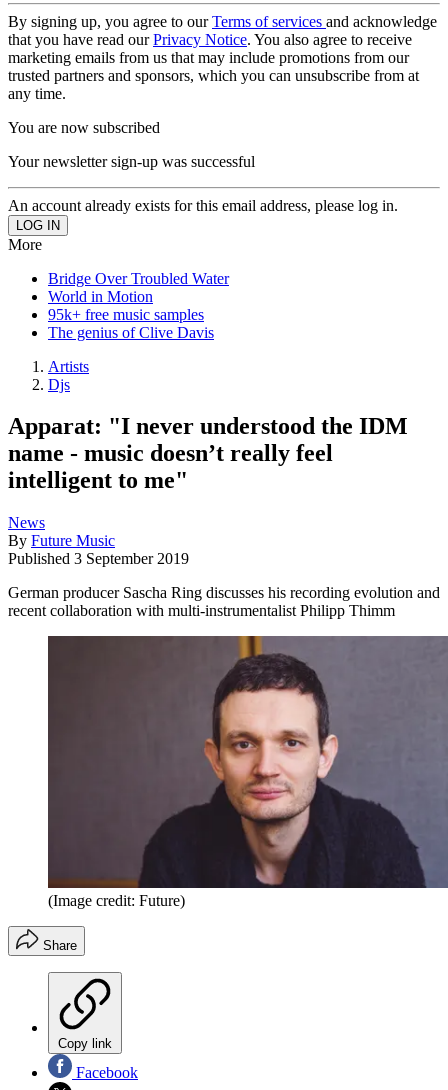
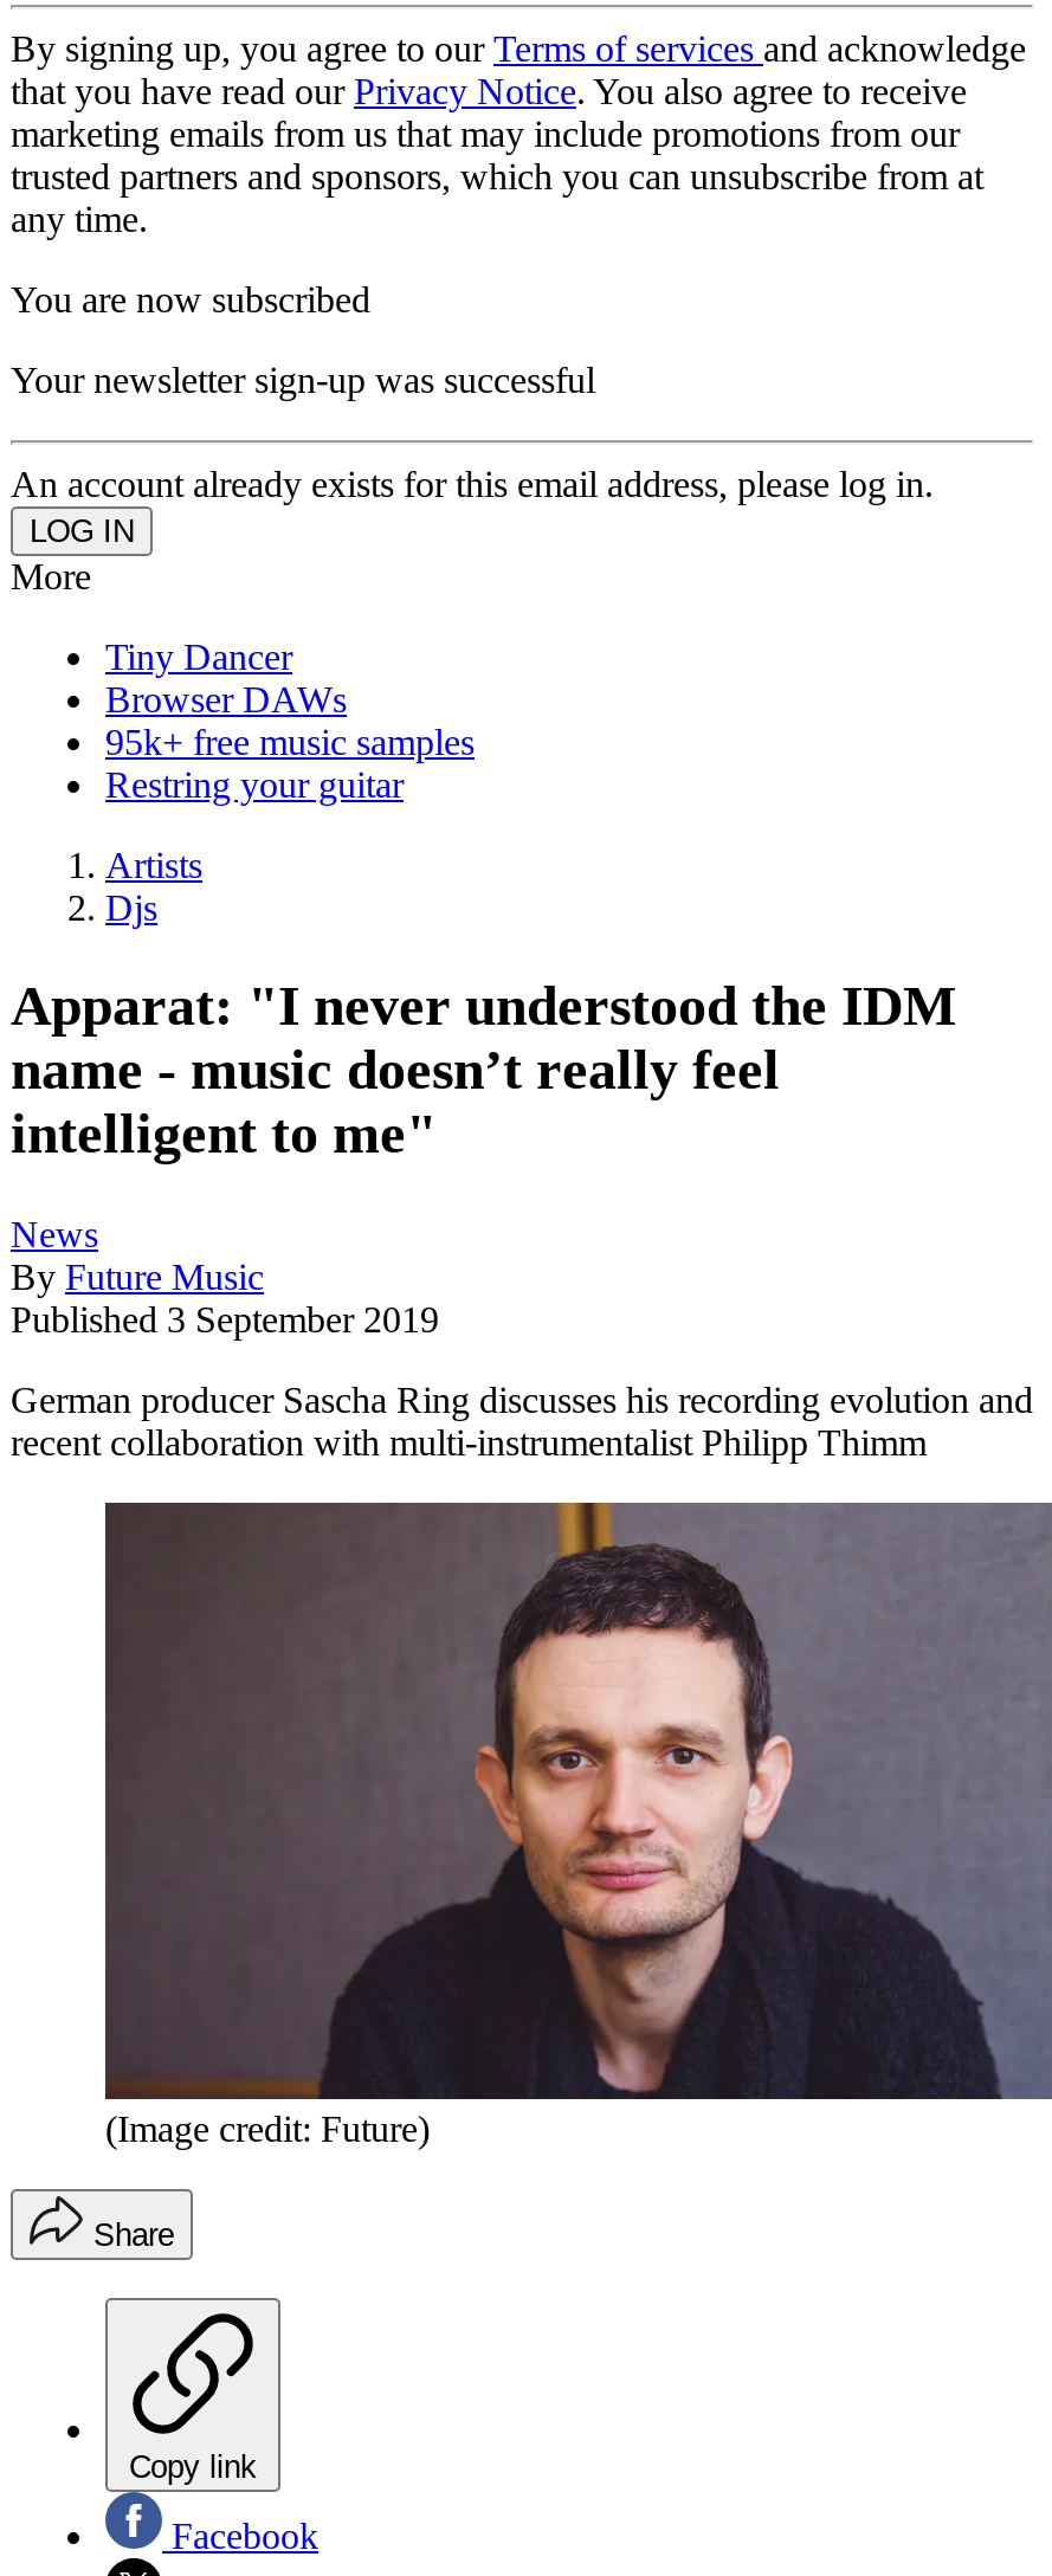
- Bridge Over Troubled Water
- World in Motion
+ Tiny Dancer
+ Browser DAWs

- The genius of Clive Davis
+ Restring your guitar
